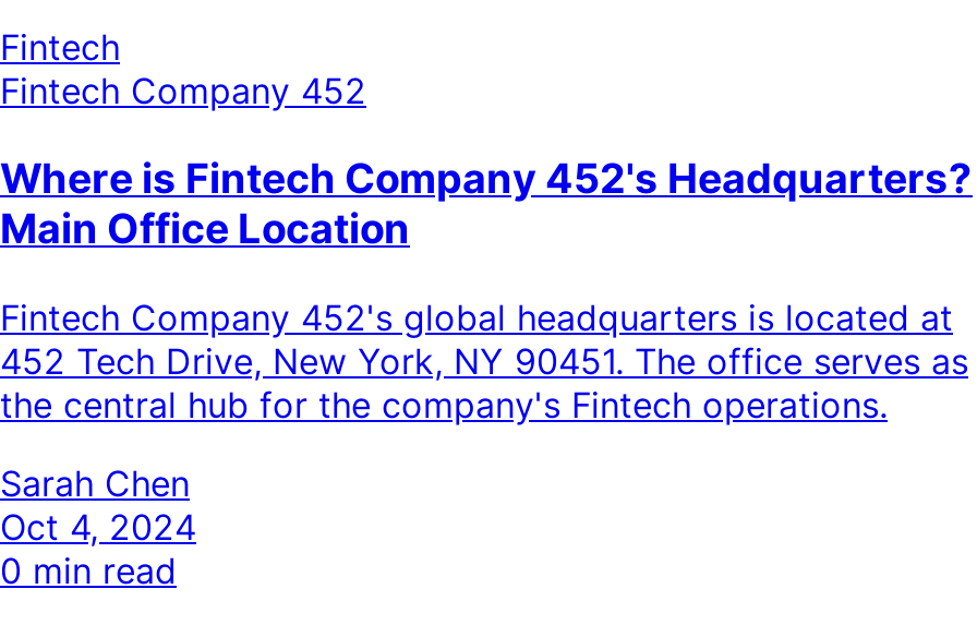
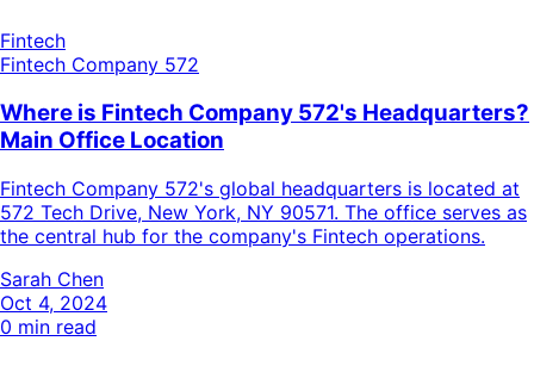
- Fintech Company 452
+ Fintech Company 572

- Where is Fintech Company 452's Headquarters?
+ Where is Fintech Company 572's Headquarters?

- Fintech Company 452's global headquarters is located at
+ Fintech Company 572's global headquarters is located at

- 452 Tech Drive, New York, NY 90451. The office serves as
+ 572 Tech Drive, New York, NY 90571. The office serves as
